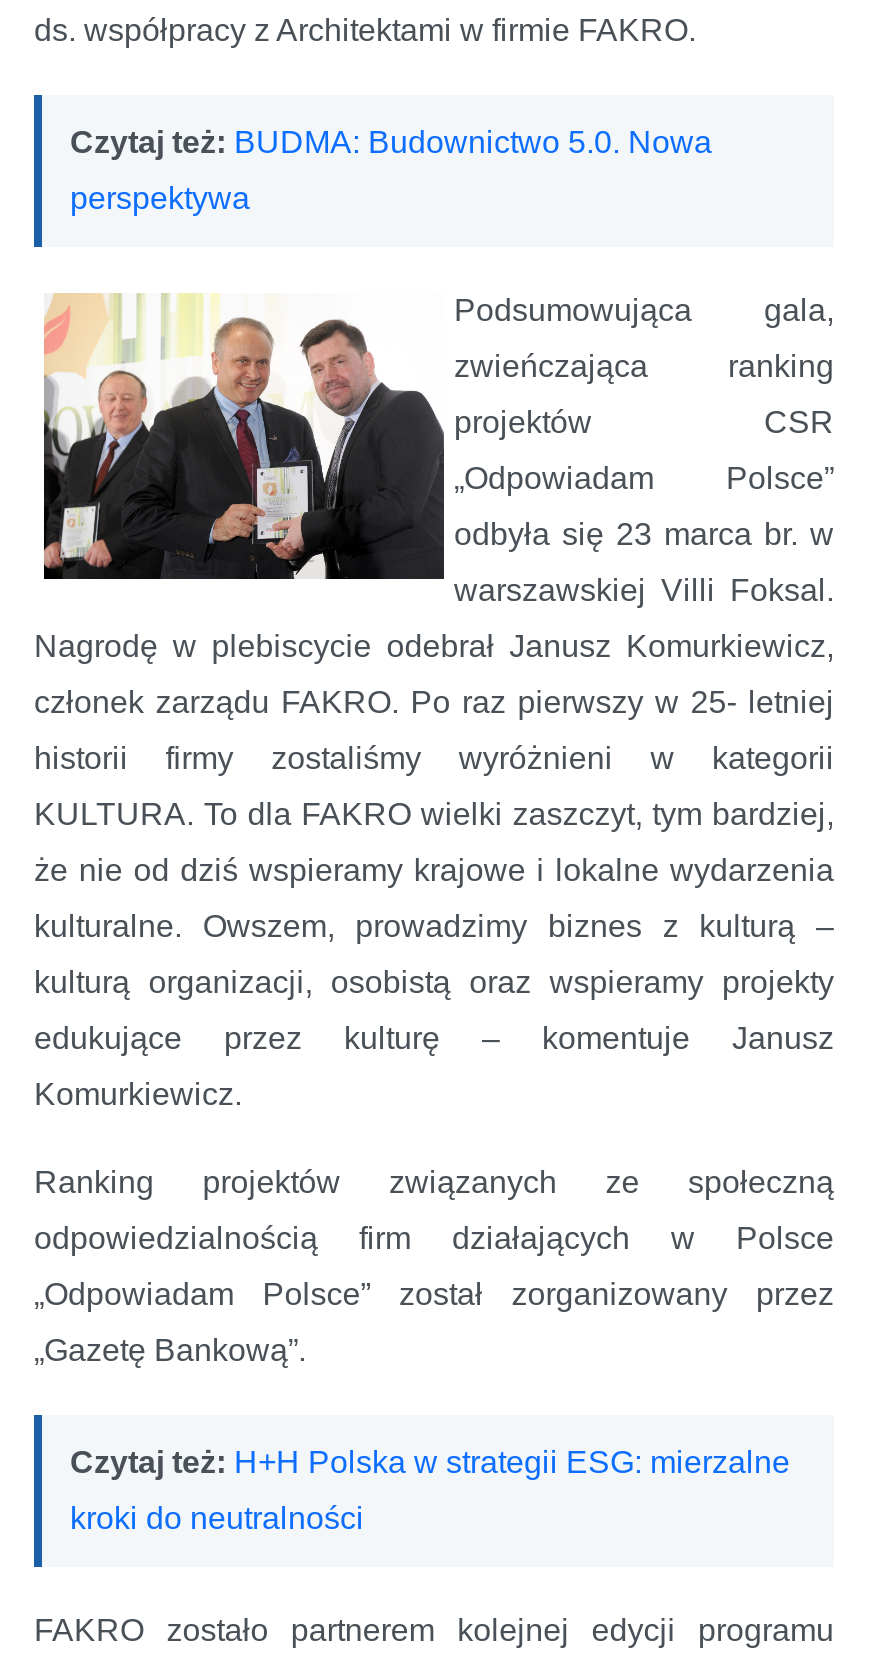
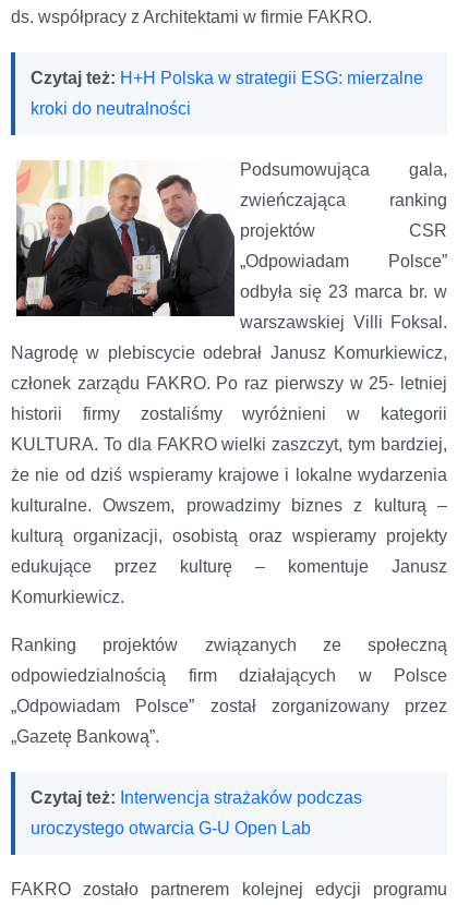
- Czytaj też: BUDMA: Budownictwo 5.0. Nowa

- perspektywa

+ Czytaj też: Interwencja strażaków podczas

+ uroczystego otwarcia G-U Open Lab

moved up: Czytaj też: H+H Polska w strategii ESG: mierzalne

moved up: kroki do neutralności
